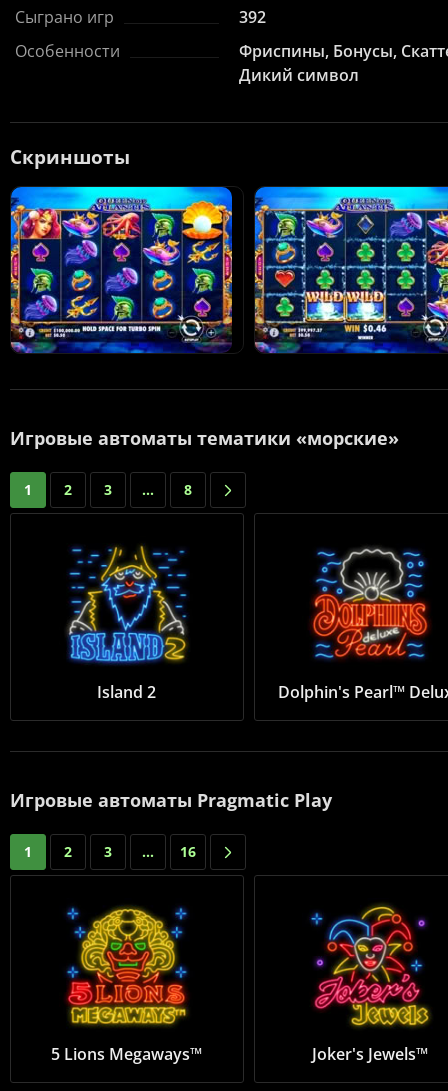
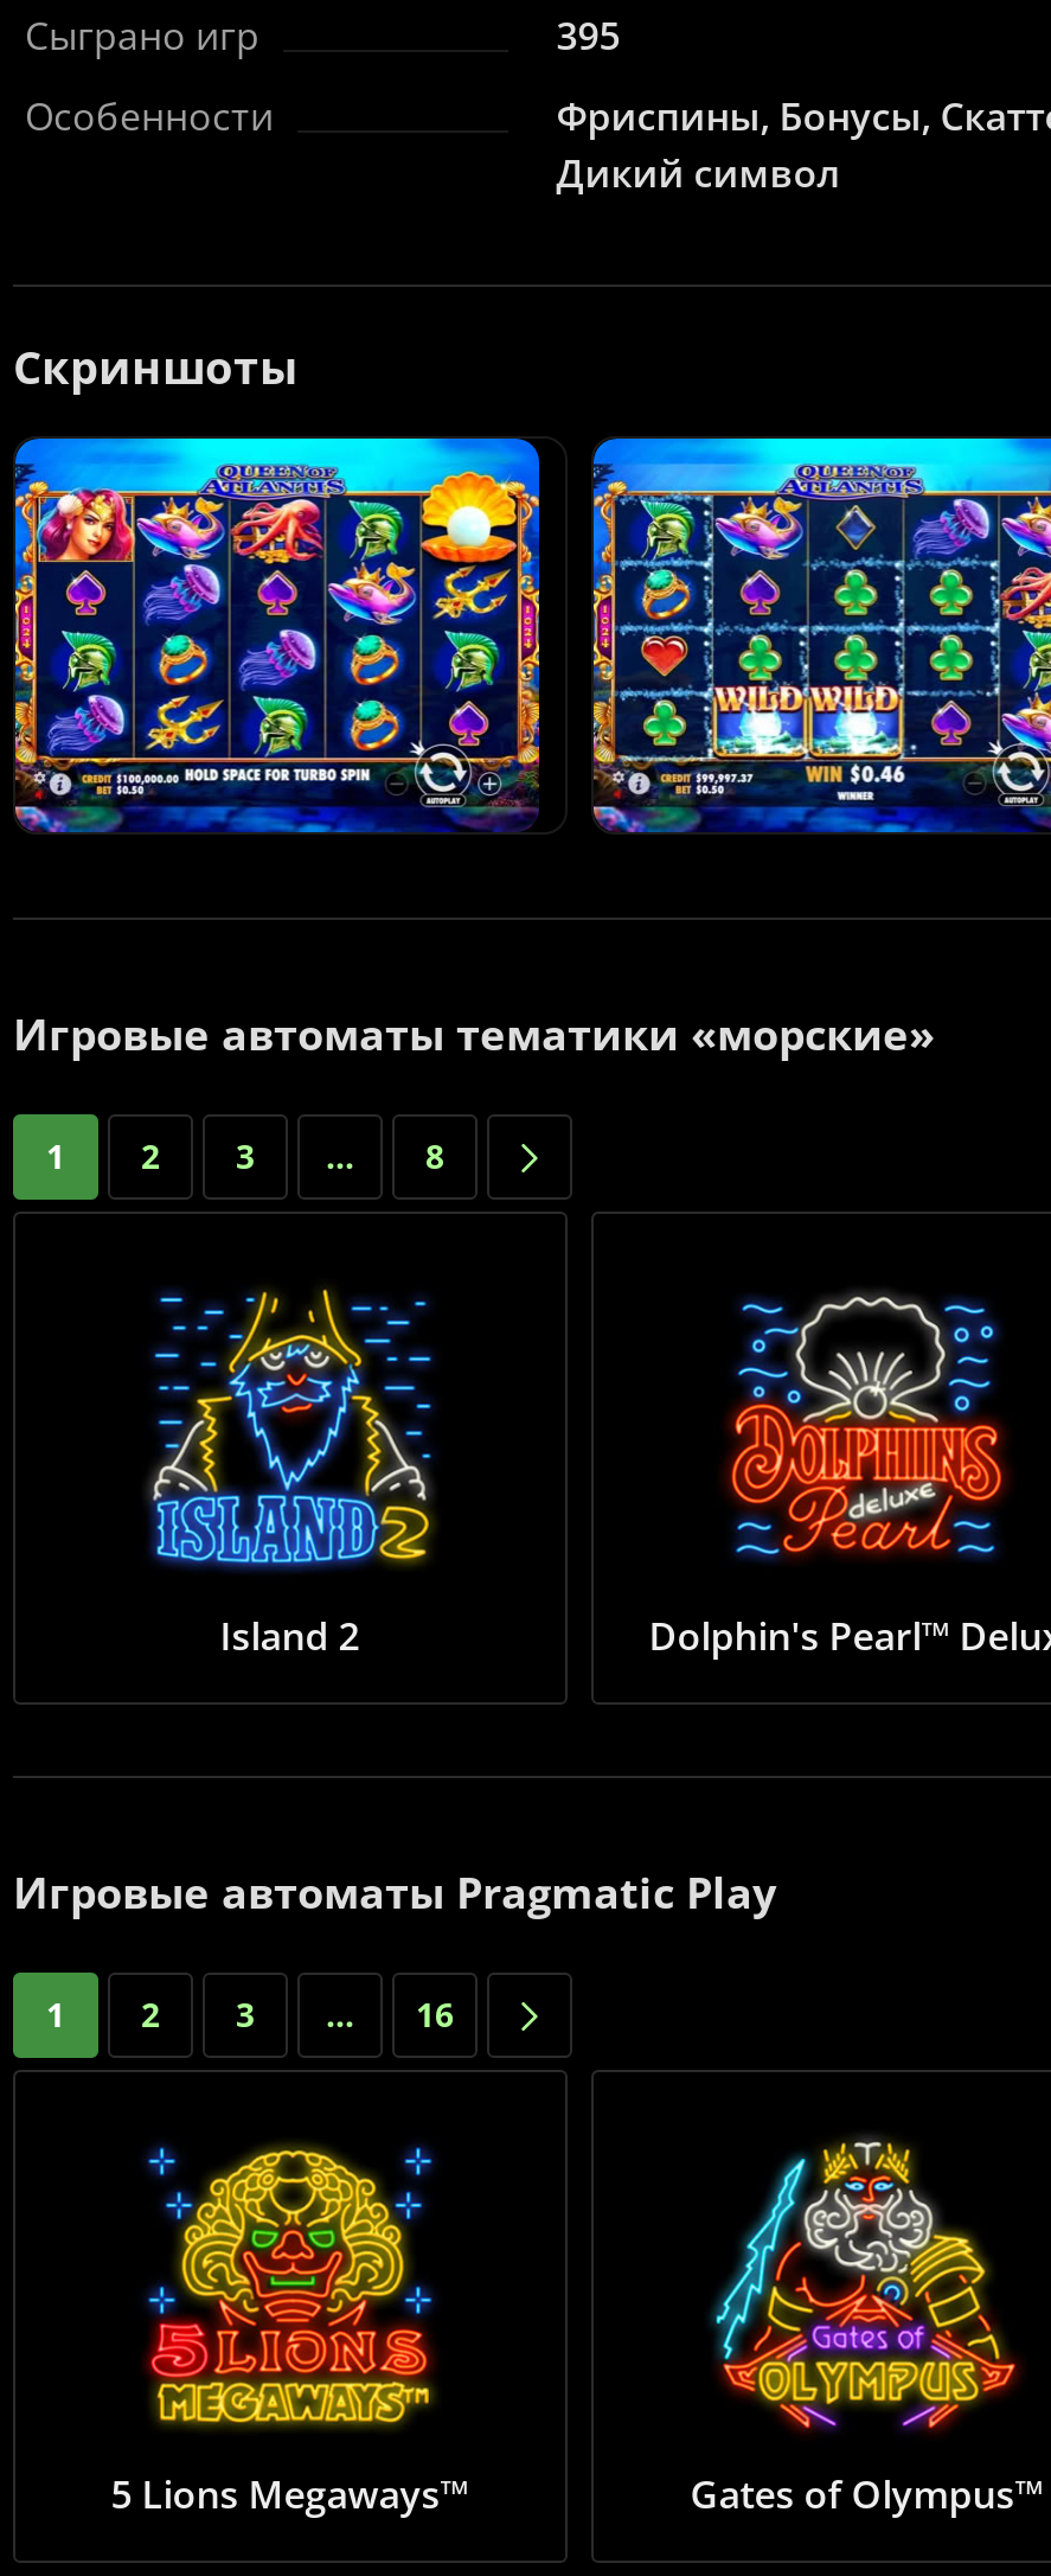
- 392
+ 395

- [image]
- Joker's Jewels™
+ [image]
+ Gates of Olympus™
